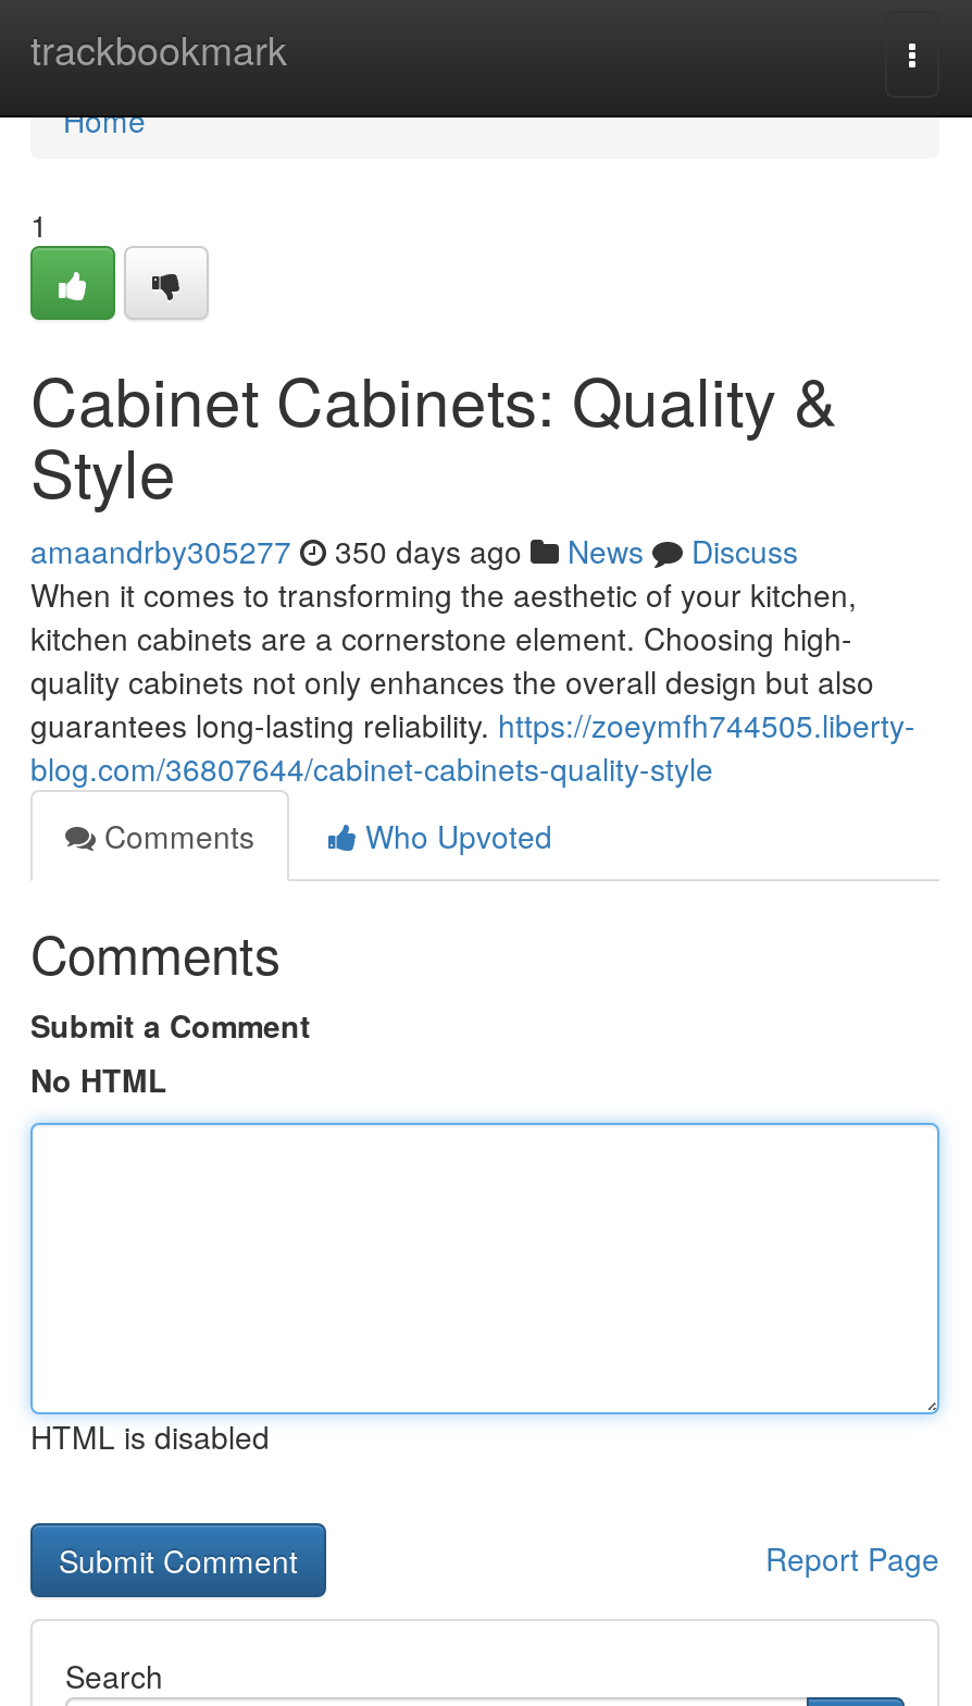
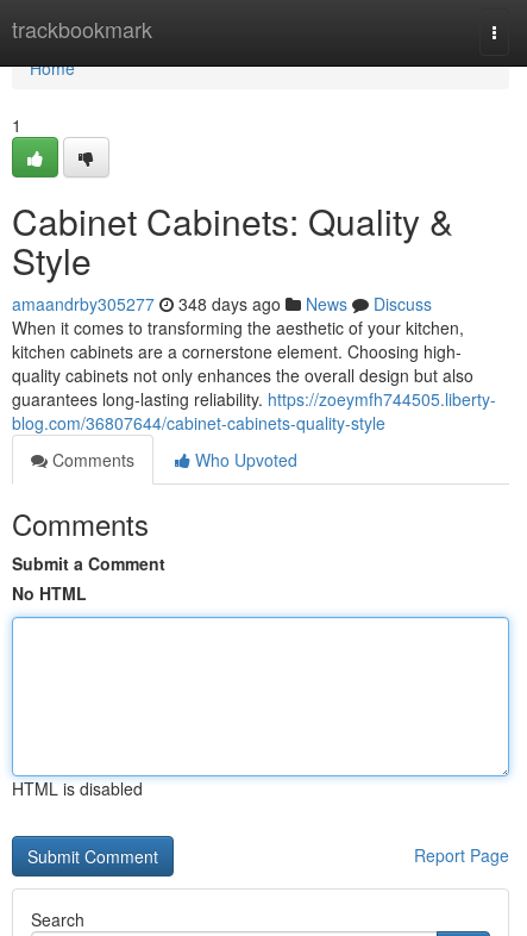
- amaandrby305277 350 days ago News Discuss
+ amaandrby305277 348 days ago News Discuss
